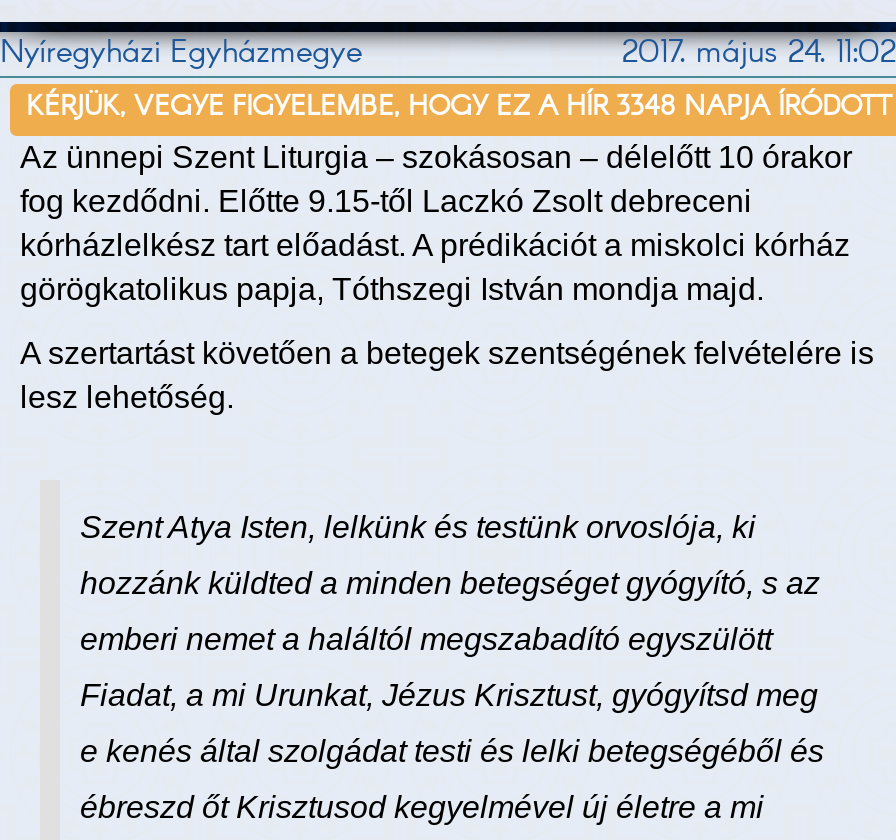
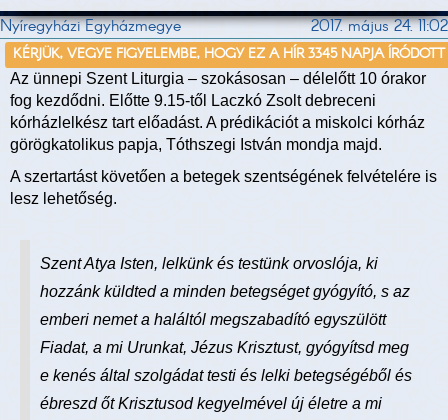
- KÉRJÜK, VEGYE FIGYELEMBE, HOGY EZ A HÍR 3348 NAPJA ÍRÓDOTT
+ KÉRJÜK, VEGYE FIGYELEMBE, HOGY EZ A HÍR 3345 NAPJA ÍRÓDOTT
